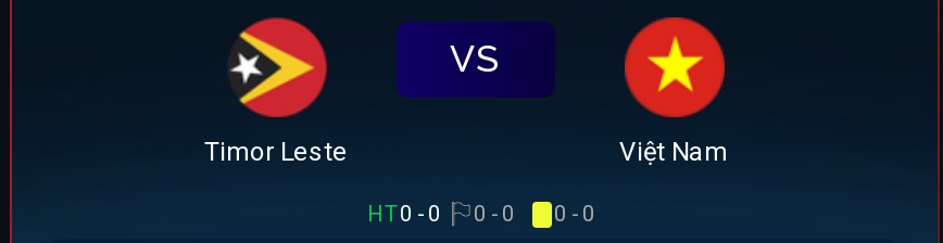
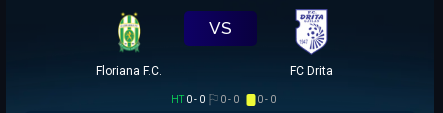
- [image]
- Timor Leste
+ [image]
+ Floriana F.C.

- [image]
- Việt Nam
+ [image]
+ FC Drita
